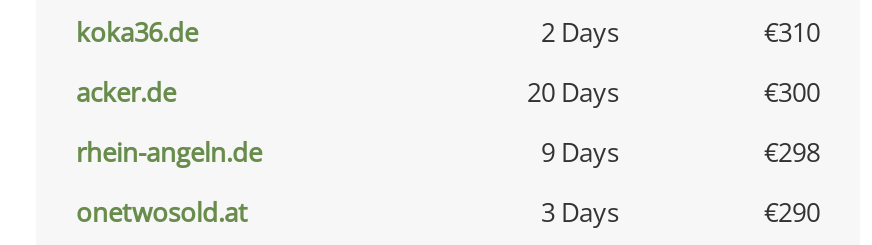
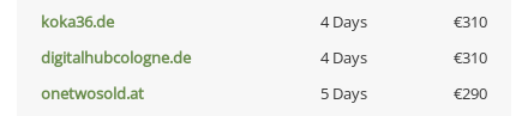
- 2 Days
+ 4 Days

- acker.de
- 20 Days
- €300
- rhein-angeln.de
- 9 Days
- €298
+ digitalhubcologne.de
+ 4 Days
+ €310

- 3 Days
+ 5 Days
